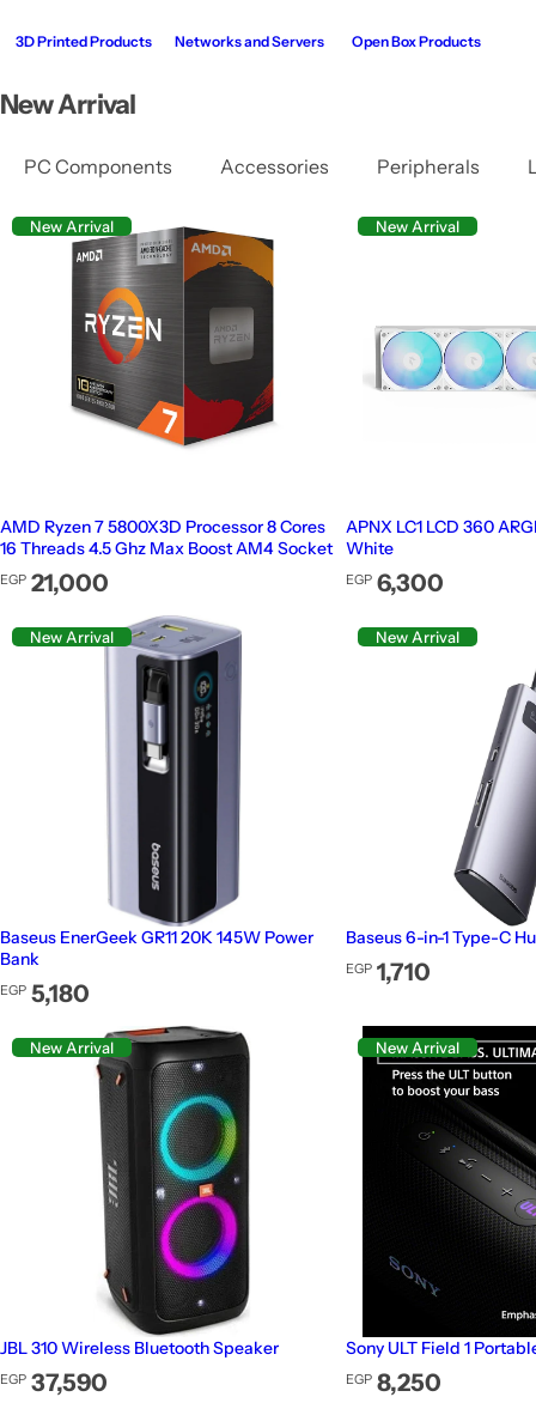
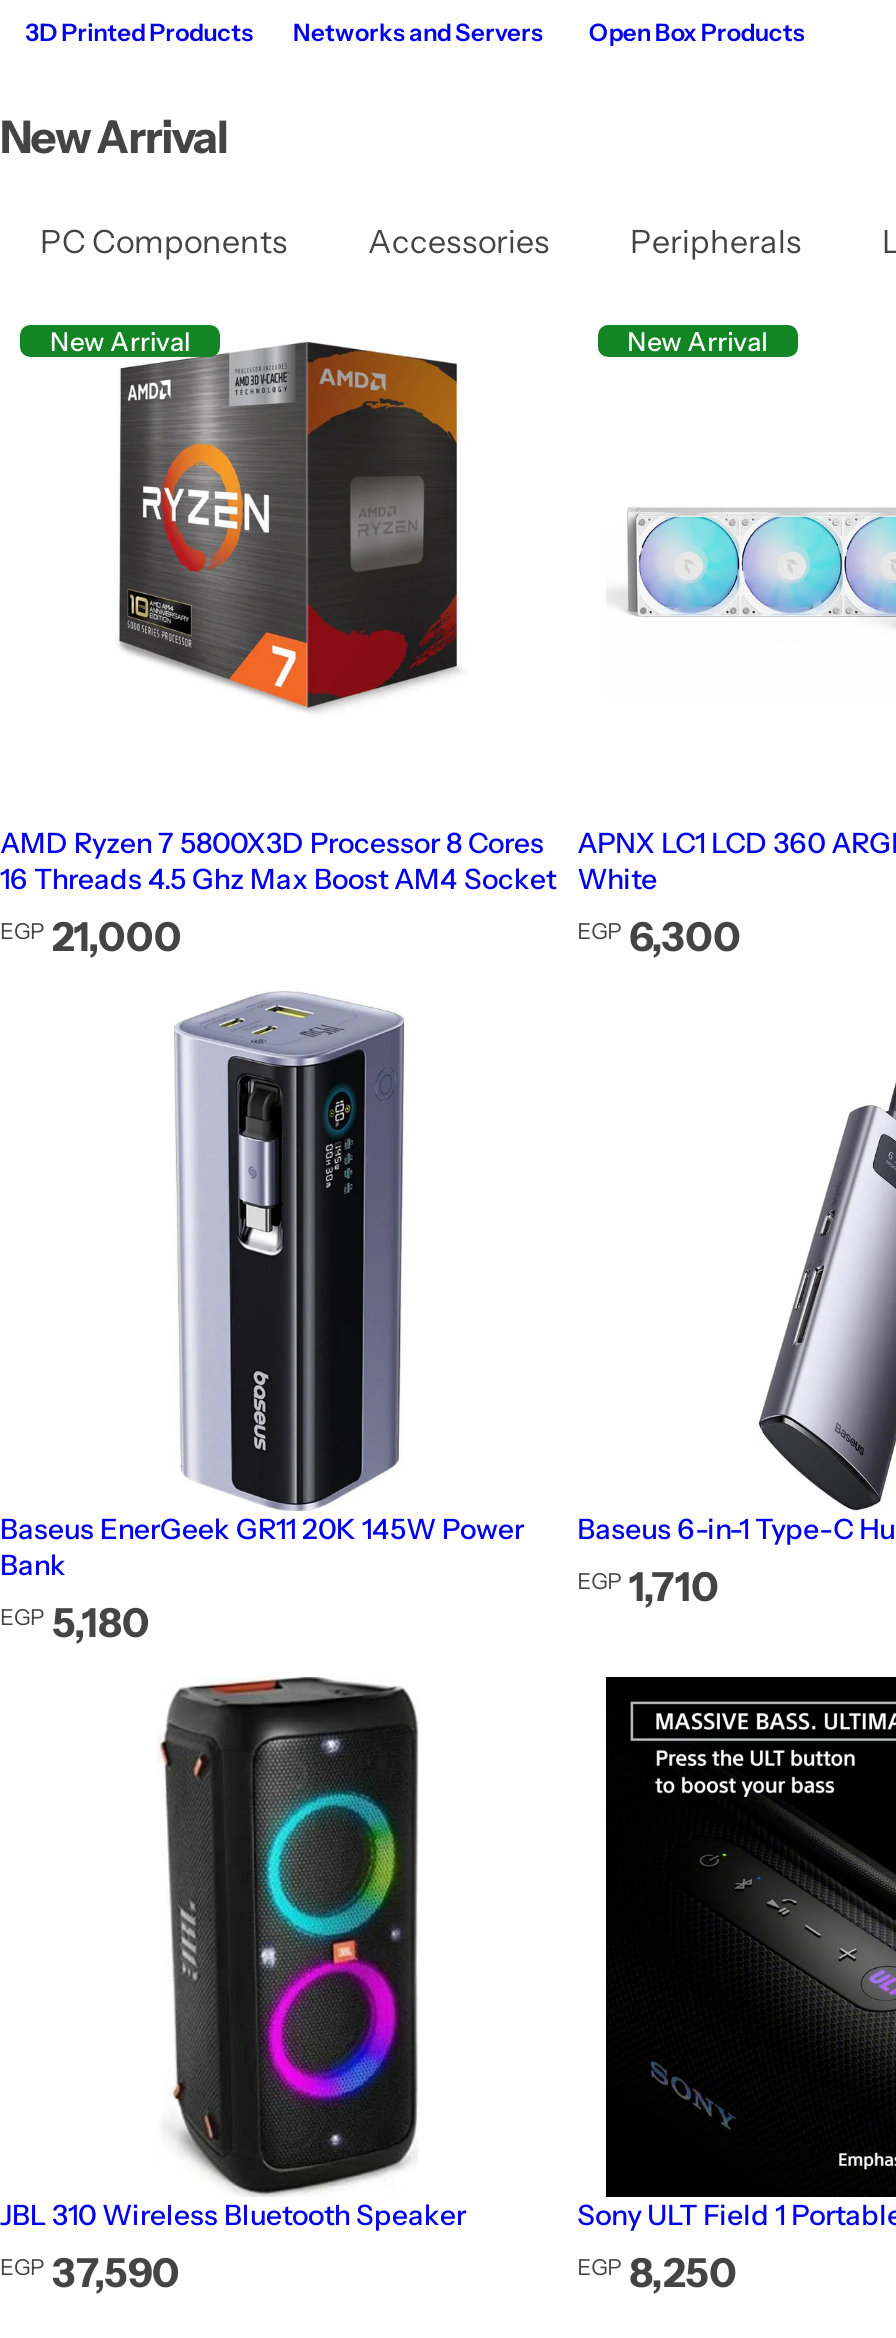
- New Arrival

- New Arrival

- New Arrival

- New Arrival
